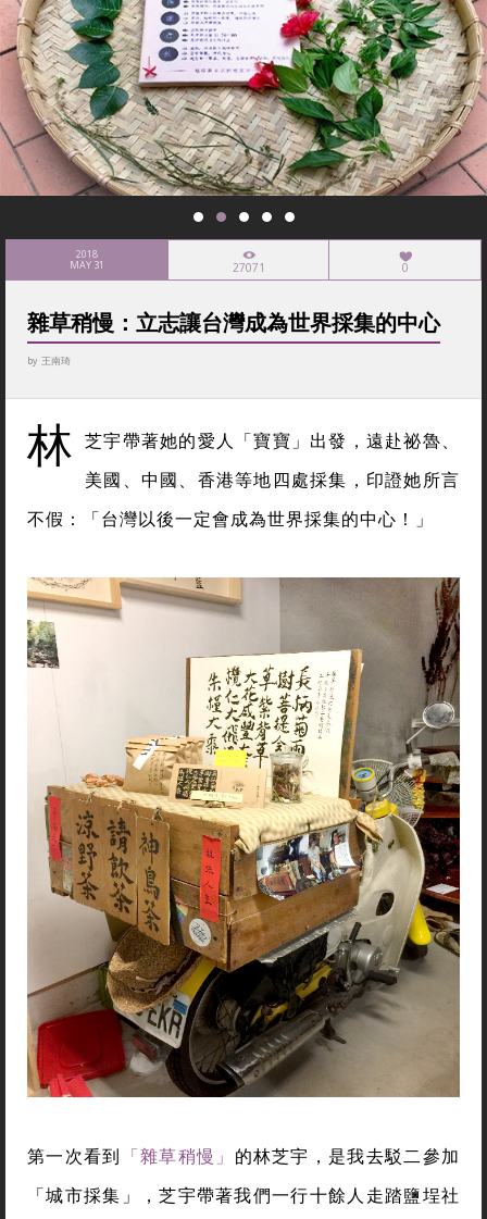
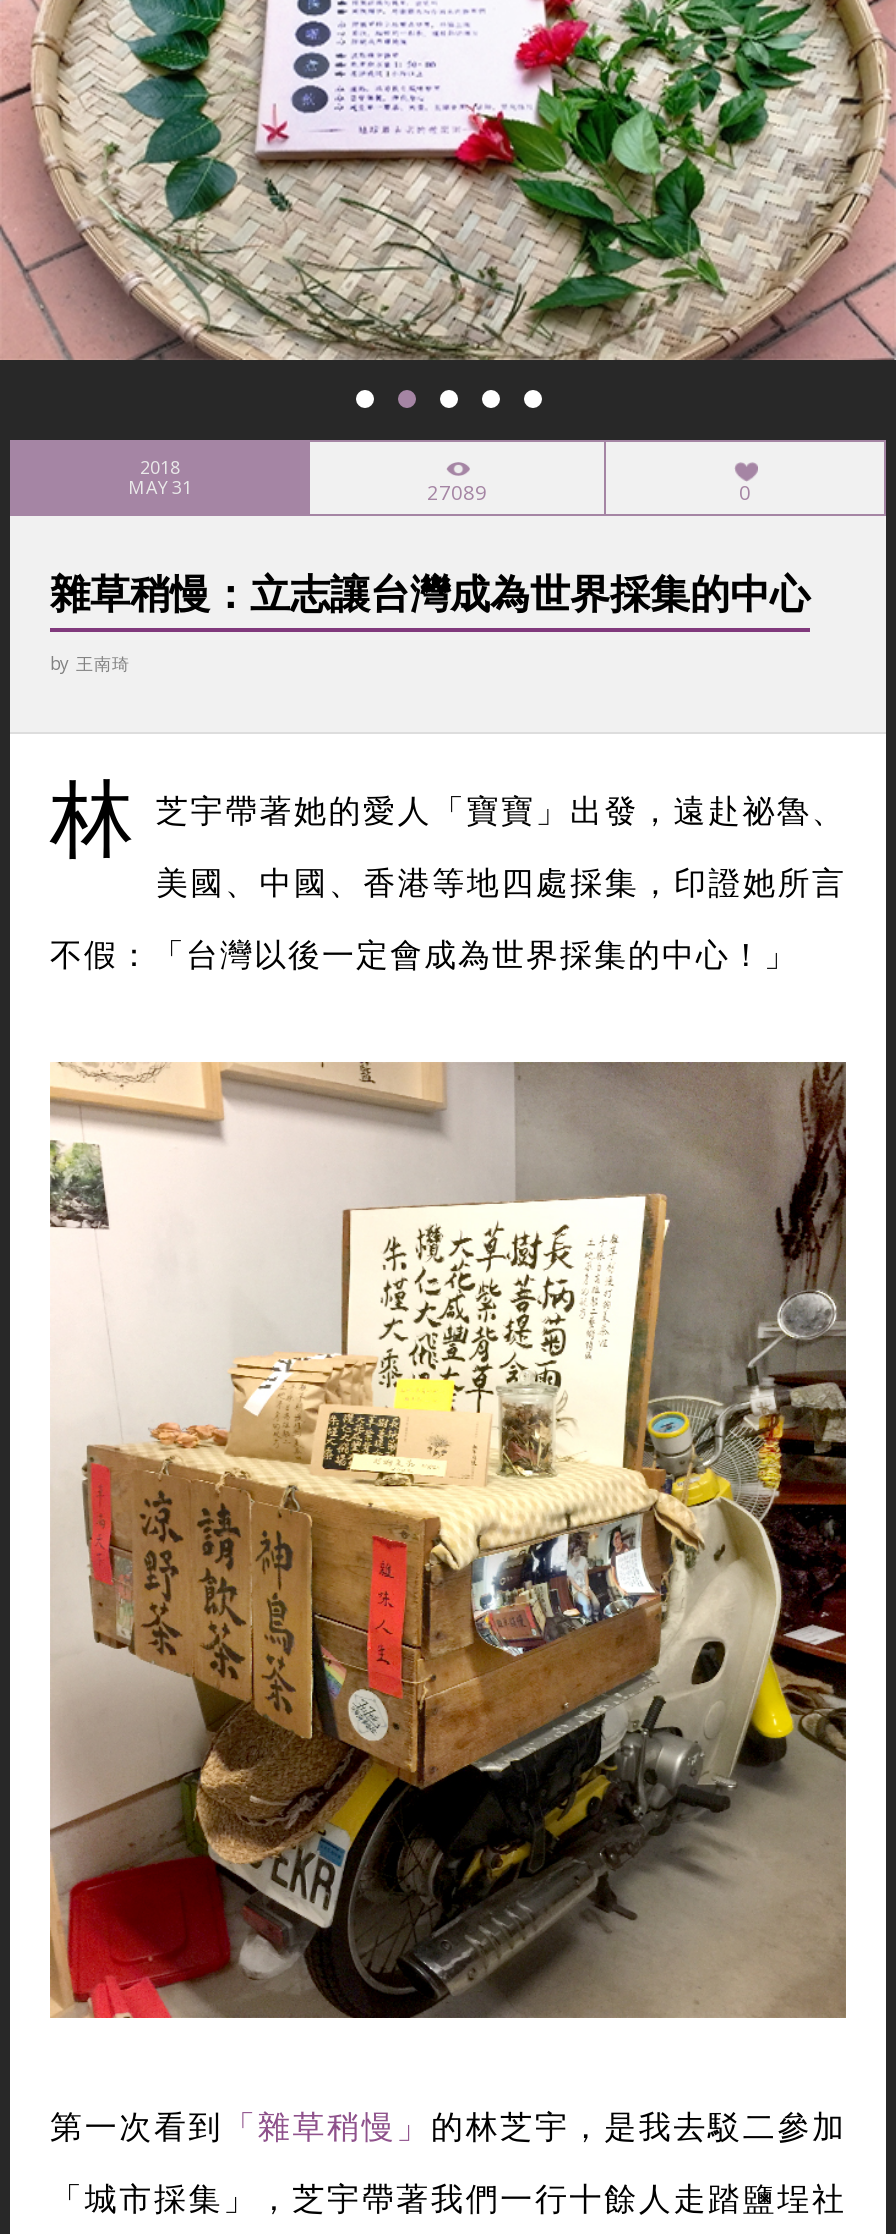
- 27071
+ 27089
